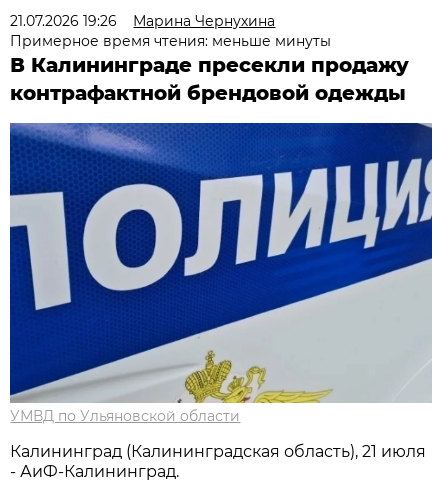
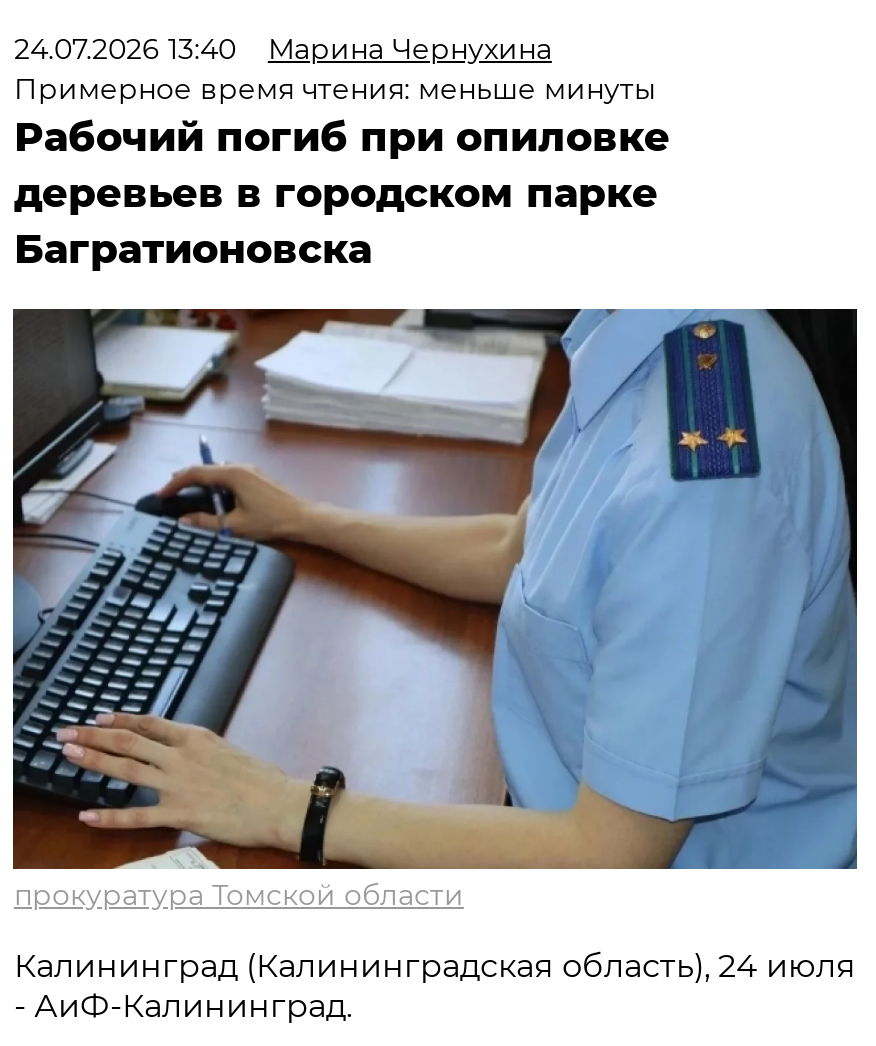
- 21.07.2026 19:26 Марина Чернухина
+ 24.07.2026 13:40 Марина Чернухина

- В Калининграде пресекли продажу
- контрафактной брендовой одежды
+ Рабочий погиб при опиловке
+ деревьев в городском парке
+ Багратионовска

- [image]
- УМВД по Ульяновской области
+ [image]
+ прокуратура Томской области

- Калининград (Калининградская область), 21 июля
+ Калининград (Калининградская область), 24 июля
